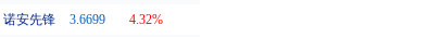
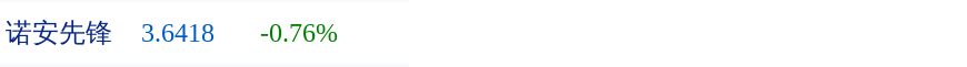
- 3.6699
+ 3.6418

- 4.32%
+ -0.76%
